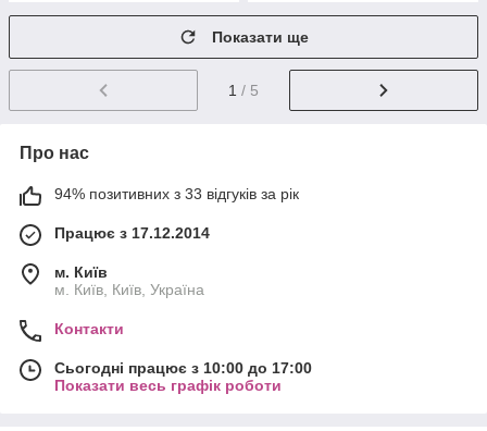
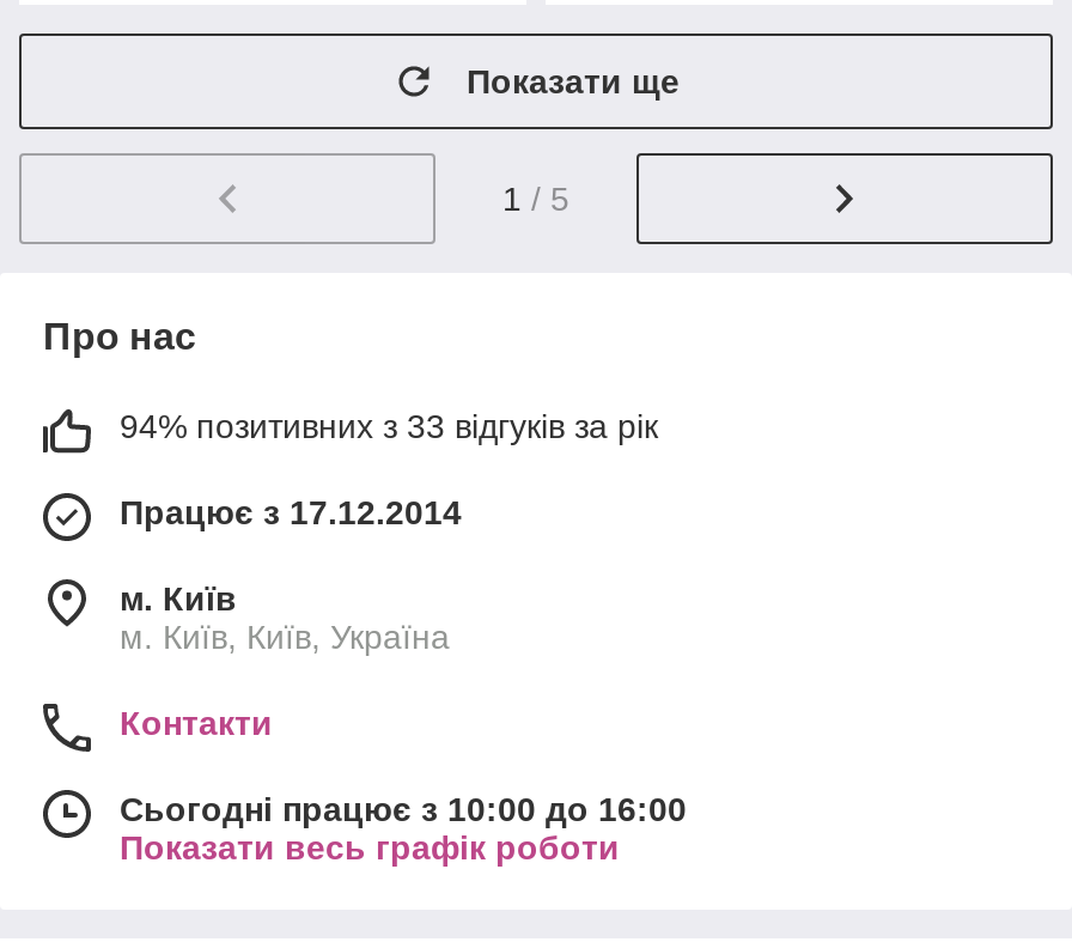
- Сьогодні працює з 10:00 до 17:00
+ Сьогодні працює з 10:00 до 16:00
